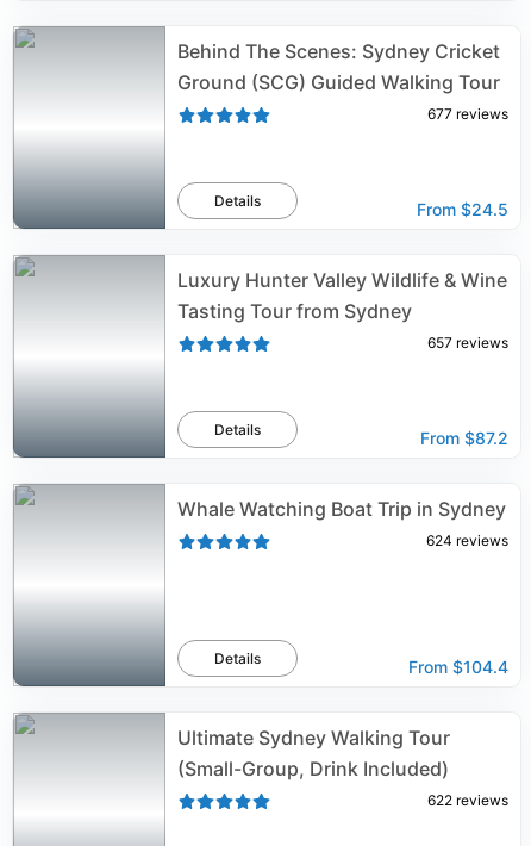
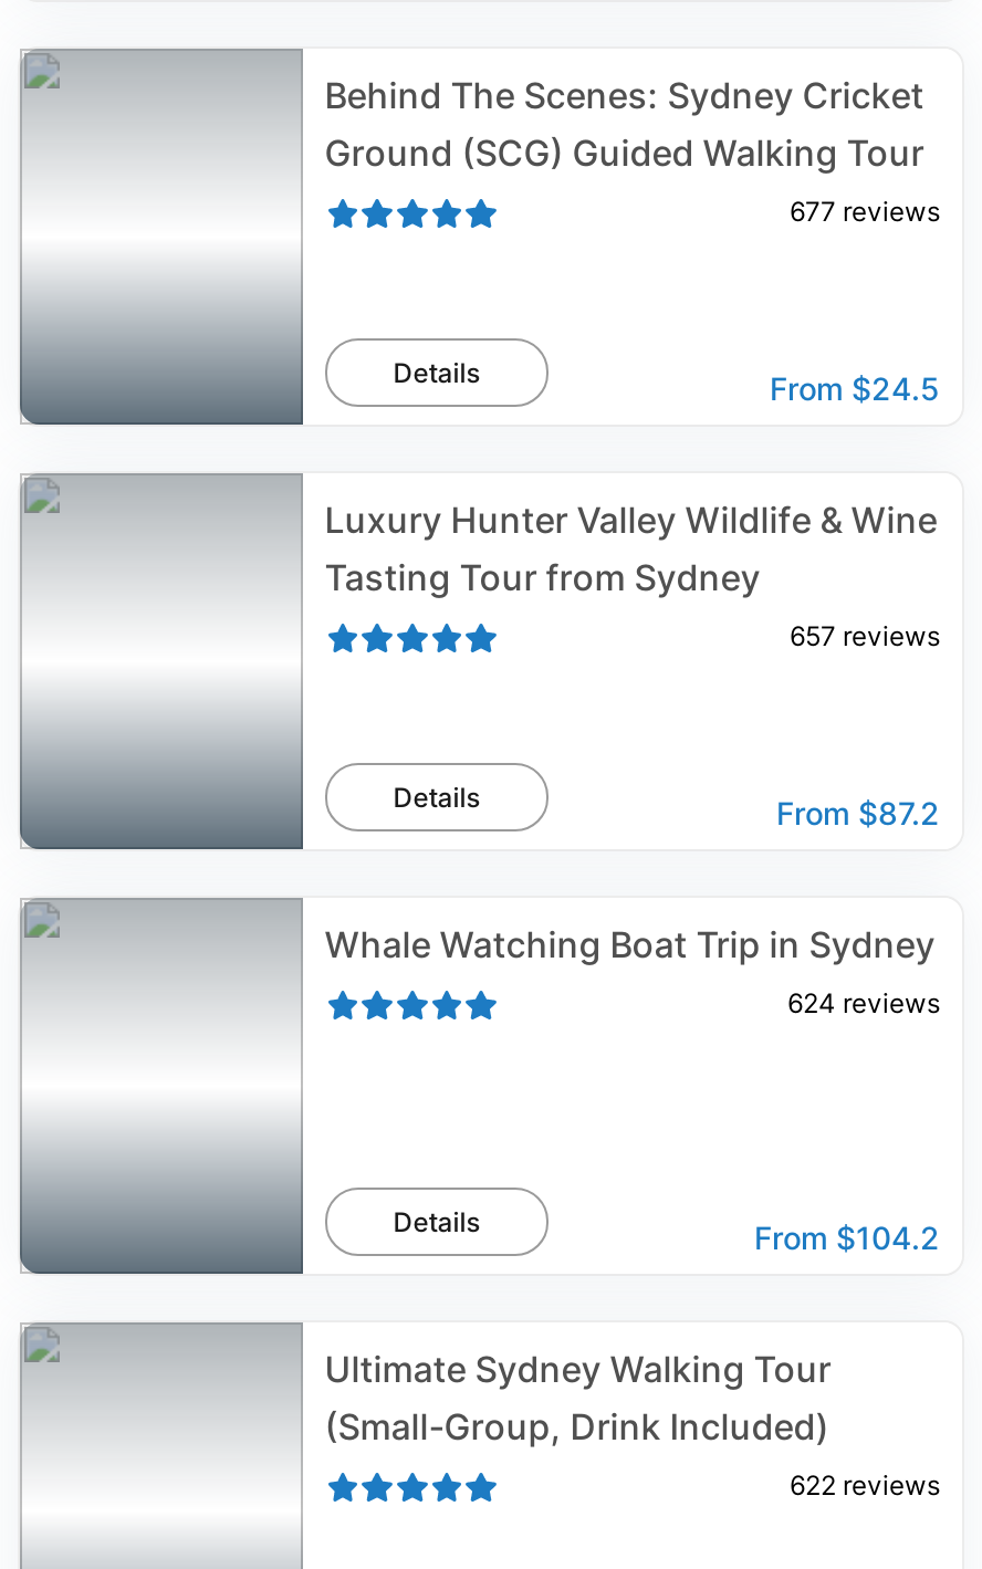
- From $104.4
+ From $104.2
